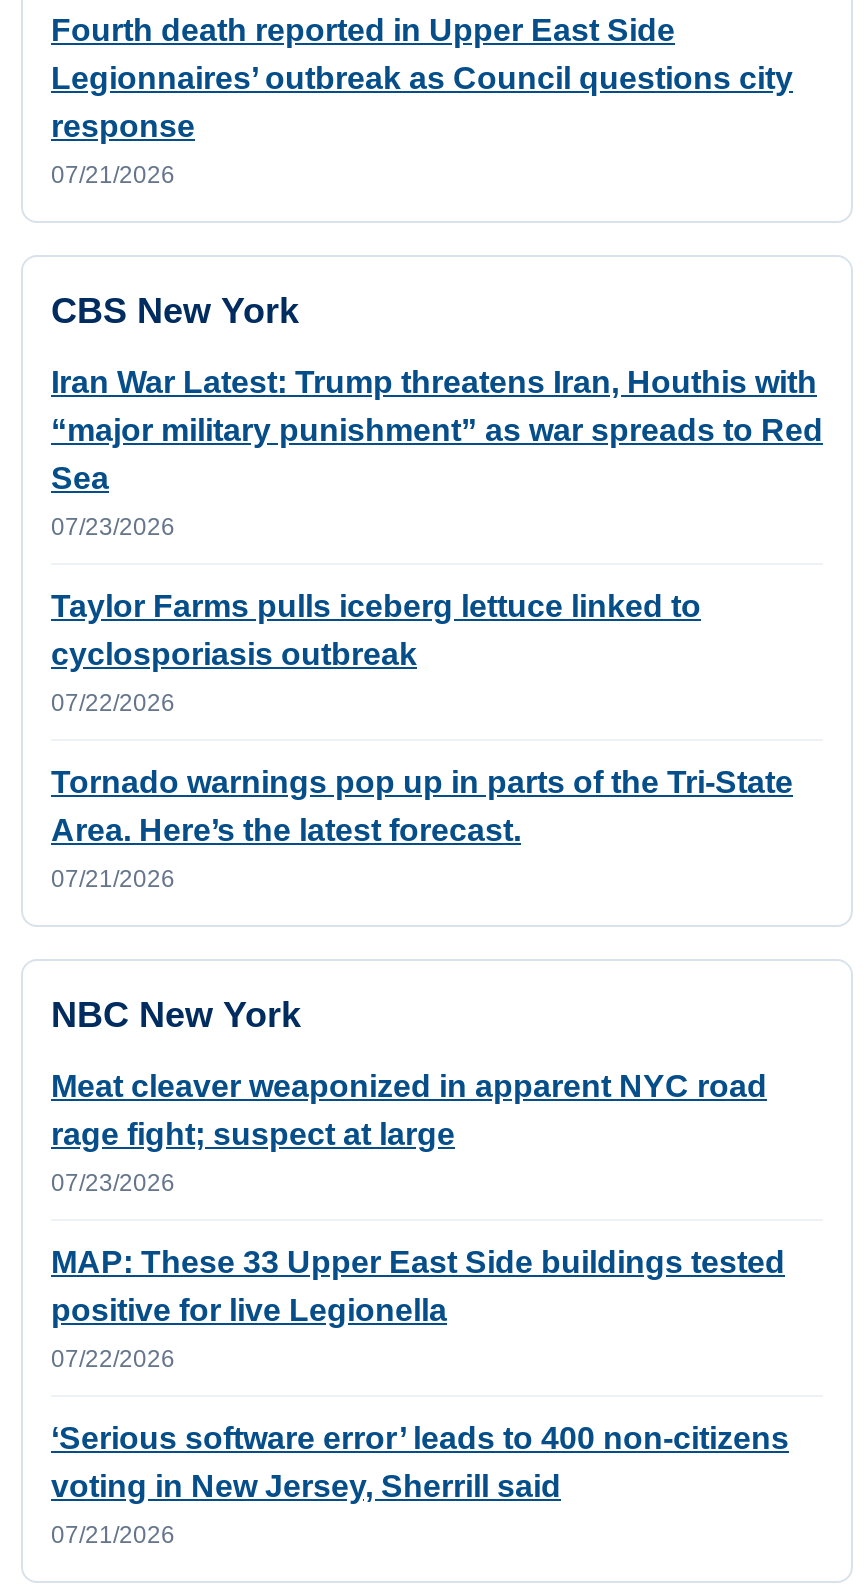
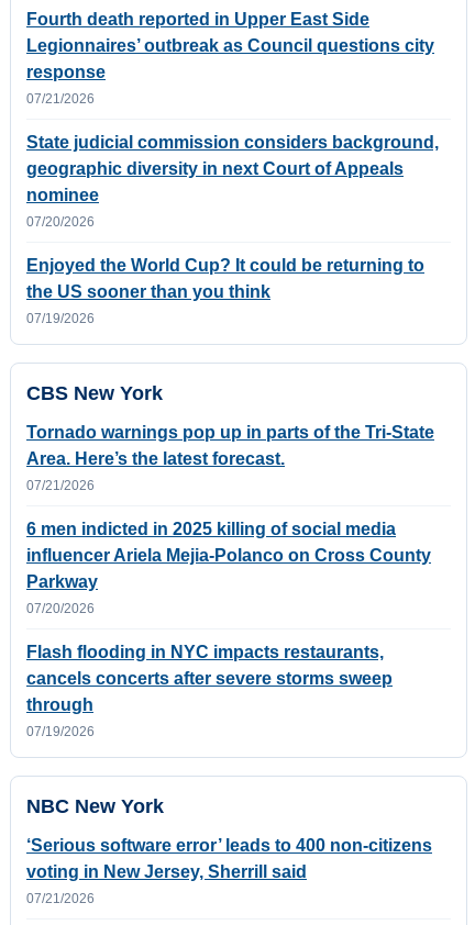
+ State judicial commission considers background,
+ geographic diversity in next Court of Appeals
+ nominee
+ 07/20/2026
+ Enjoyed the World Cup? It could be returning to
+ the US sooner than you think
+ 07/19/2026

moved down: CBS New York

- Iran War Latest: Trump threatens Iran, Houthis with
- “major military punishment” as war spreads to Red
- Sea
- 07/23/2026
- Taylor Farms pulls iceberg lettuce linked to
- cyclosporiasis outbreak
- 07/22/2026

+ 6 men indicted in 2025 killing of social media
+ influencer Ariela Mejia-Polanco on Cross County
+ Parkway
+ 07/20/2026
+ Flash flooding in NYC impacts restaurants,
+ cancels concerts after severe storms sweep
+ through
+ 07/19/2026

moved down: NBC New York

- Meat cleaver weaponized in apparent NYC road
- rage fight; suspect at large
- 07/23/2026
- MAP: These 33 Upper East Side buildings tested
- positive for live Legionella
- 07/22/2026
